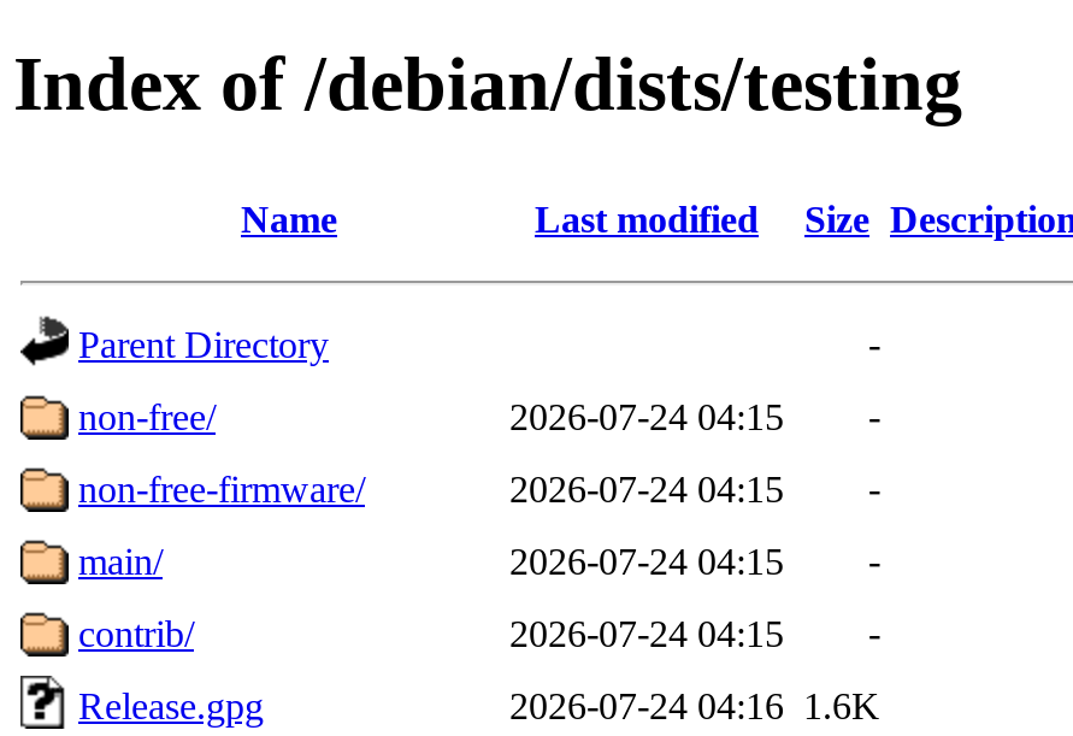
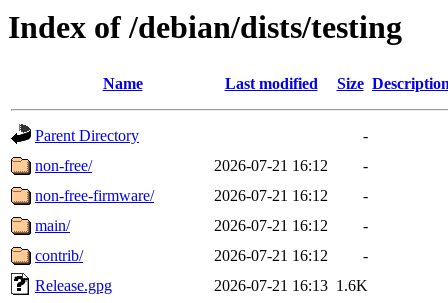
- 2026-07-24 04:15
+ 2026-07-21 16:12

- 2026-07-24 04:15
+ 2026-07-21 16:12

- 2026-07-24 04:15
+ 2026-07-21 16:12

- 2026-07-24 04:15
+ 2026-07-21 16:12

- 2026-07-24 04:16 1.6K
+ 2026-07-21 16:13 1.6K
